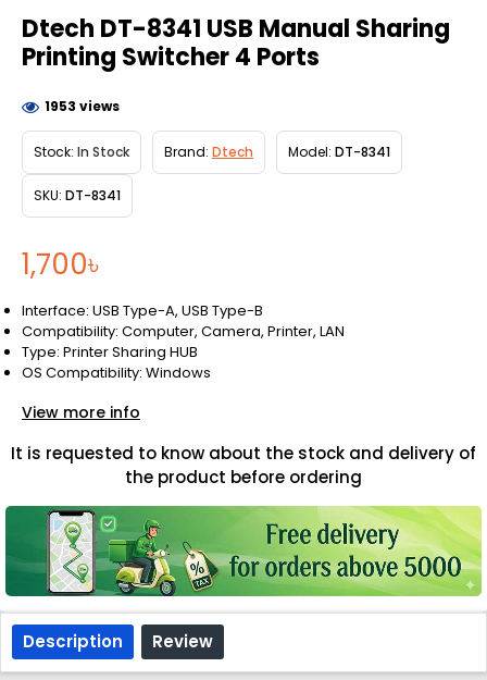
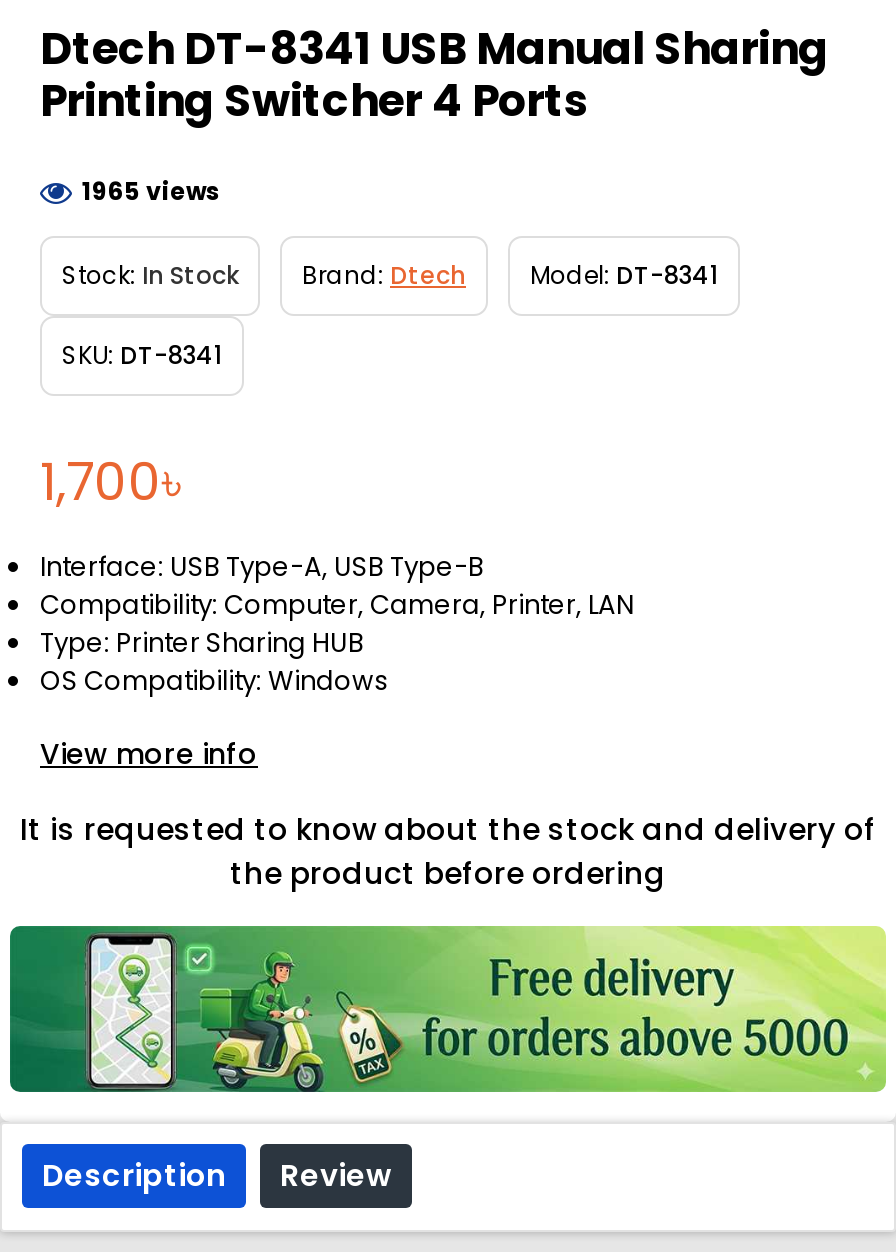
- 1953 views
+ 1965 views
